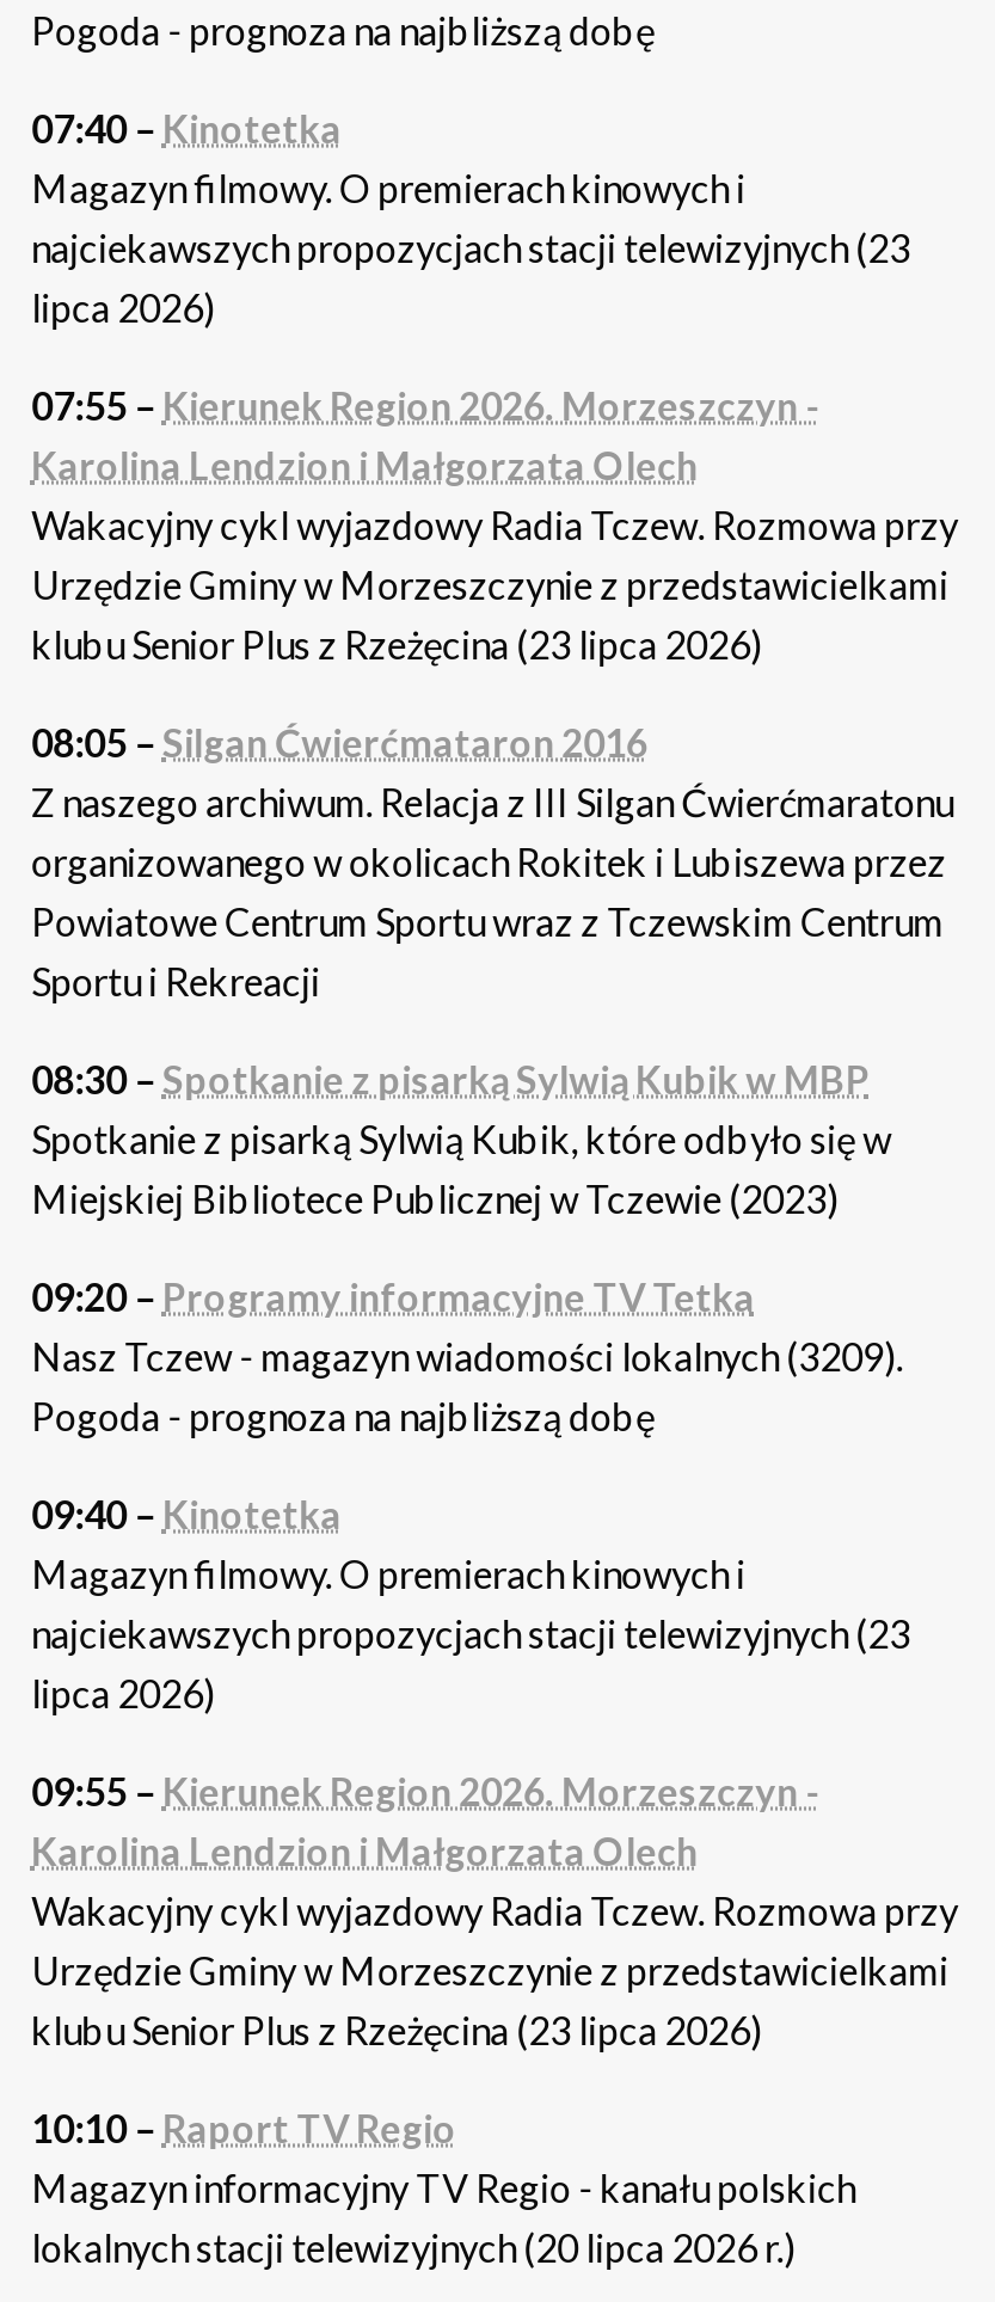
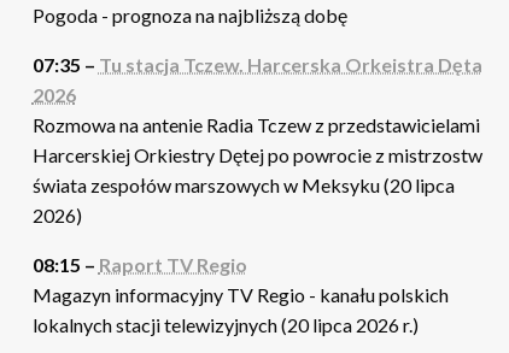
- 07:40 – Kinotetka
- Magazyn filmowy. O premierach kinowych i
- najciekawszych propozycjach stacji telewizyjnych (23
- lipca 2026)
- 07:55 – Kierunek Region 2026. Morzeszczyn -
- Karolina Lendzion i Małgorzata Olech
- Wakacyjny cykl wyjazdowy Radia Tczew. Rozmowa przy
- Urzędzie Gminy w Morzeszczynie z przedstawicielkami
- klubu Senior Plus z Rzeżęcina (23 lipca 2026)
- 08:05 – Silgan Ćwierćmataron 2016
- Z naszego archiwum. Relacja z III Silgan Ćwierćmaratonu
- organizowanego w okolicach Rokitek i Lubiszewa przez
- Powiatowe Centrum Sportu wraz z Tczewskim Centrum
- Sportu i Rekreacji
- 08:30 – Spotkanie z pisarką Sylwią Kubik w MBP
- Spotkanie z pisarką Sylwią Kubik, które odbyło się w
- Miejskiej Bibliotece Publicznej w Tczewie (2023)
- 09:20 – Programy informacyjne TV Tetka
- Nasz Tczew - magazyn wiadomości lokalnych (3209).
- Pogoda - prognoza na najbliższą dobę
- 09:40 – Kinotetka
- Magazyn filmowy. O premierach kinowych i
- najciekawszych propozycjach stacji telewizyjnych (23
- lipca 2026)
- 09:55 – Kierunek Region 2026. Morzeszczyn -
- Karolina Lendzion i Małgorzata Olech
- Wakacyjny cykl wyjazdowy Radia Tczew. Rozmowa przy
- Urzędzie Gminy w Morzeszczynie z przedstawicielkami
- klubu Senior Plus z Rzeżęcina (23 lipca 2026)
- 10:10 – Raport TV Regio
+ 07:35 – Tu stacja Tczew. Harcerska Orkeistra Dęta
+ 2026
+ Rozmowa na antenie Radia Tczew z przedstawicielami
+ Harcerskiej Orkiestry Dętej po powrocie z mistrzostw
+ świata zespołów marszowych w Meksyku (20 lipca
+ 2026)
+ 08:15 – Raport TV Regio
